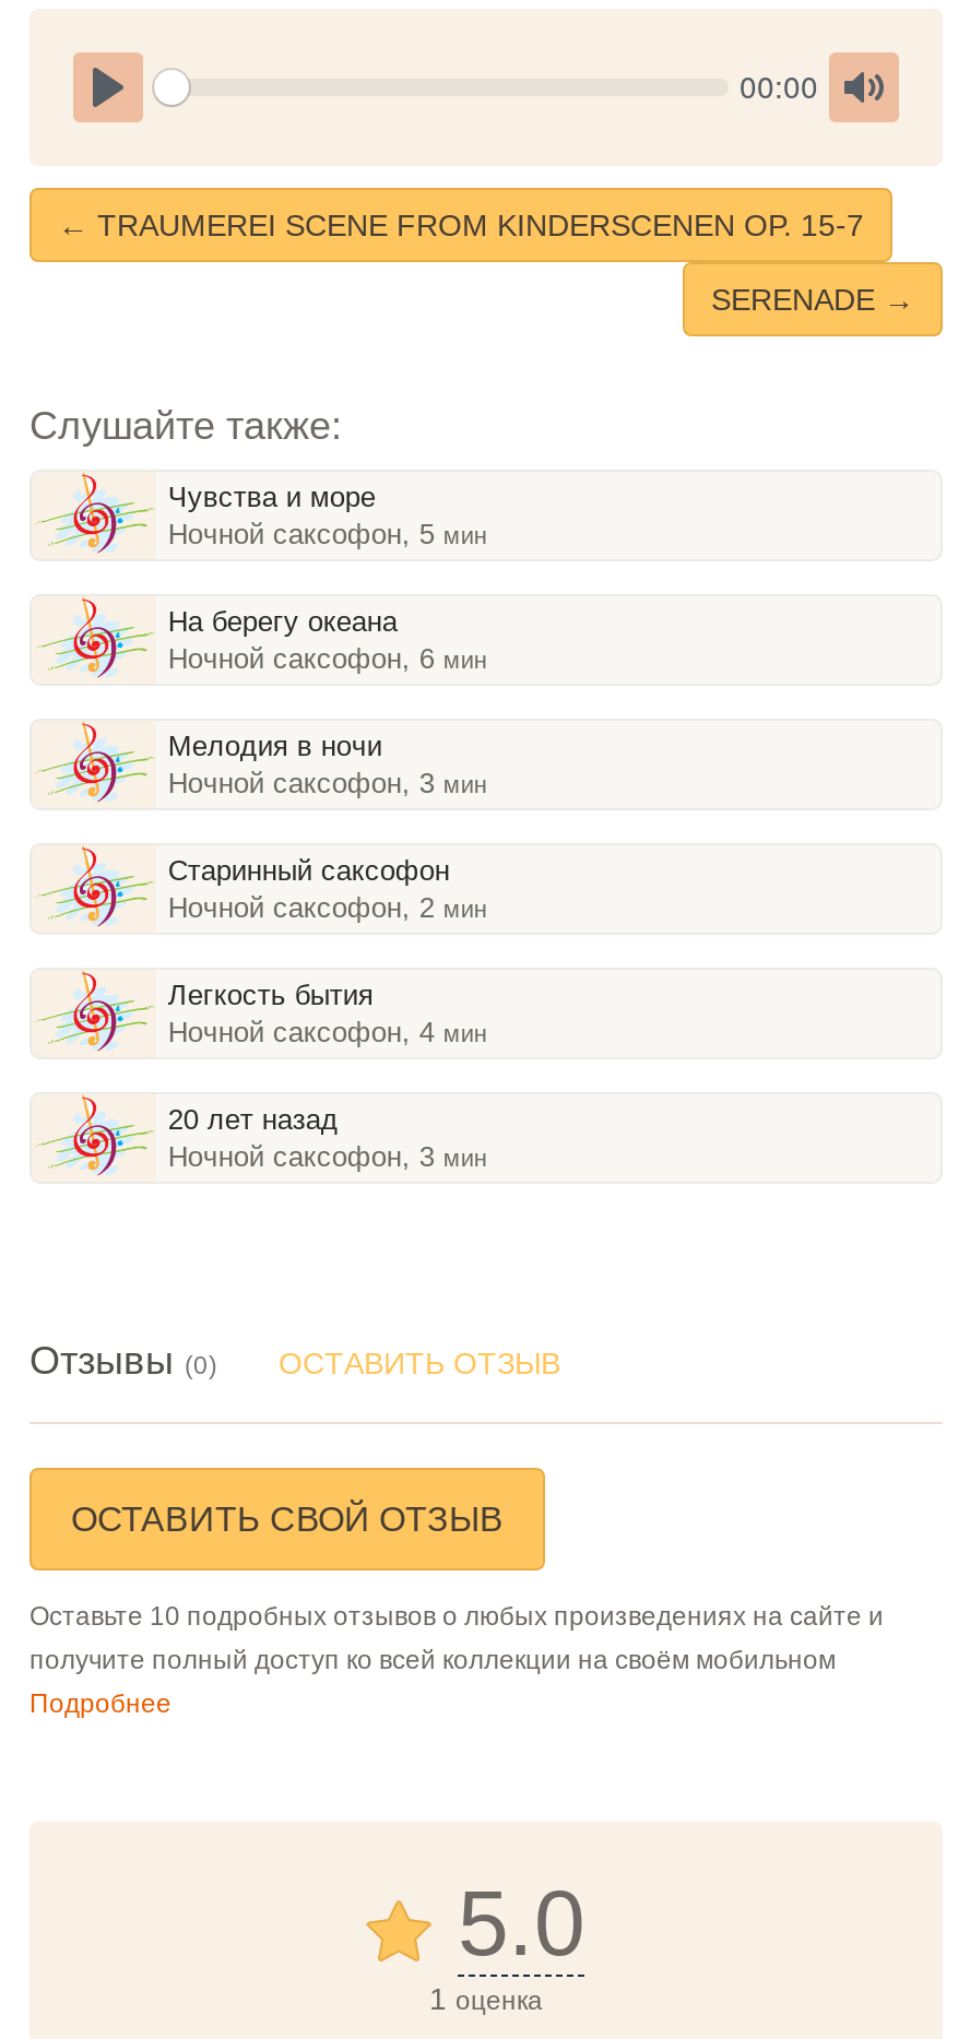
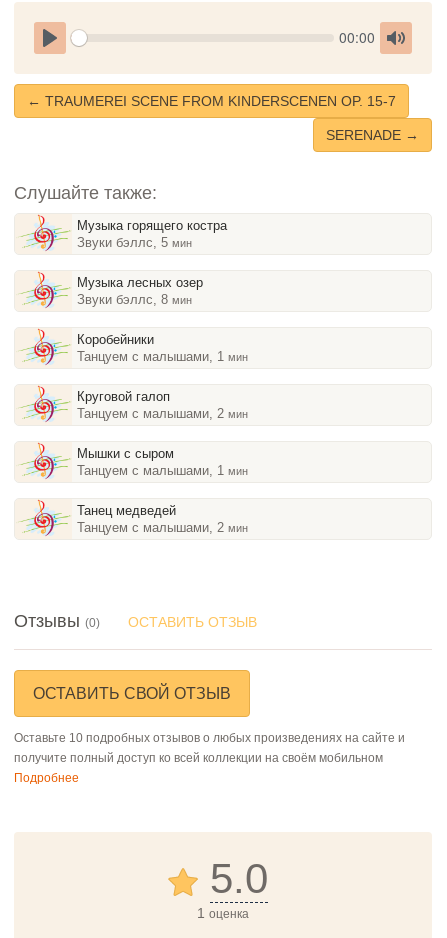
- Чувства и море
- Ночной саксофон, 5 мин
+ Музыка горящего костра
+ Звуки бэллс, 5 мин

- На берегу океана
- Ночной саксофон, 6 мин
+ Музыка лесных озер
+ Звуки бэллс, 8 мин

- Мелодия в ночи
- Ночной саксофон, 3 мин
+ Коробейники
+ Танцуем с малышами, 1 мин

- Старинный саксофон
- Ночной саксофон, 2 мин
+ Круговой галоп
+ Танцуем с малышами, 2 мин

- Легкость бытия
- Ночной саксофон, 4 мин
+ Мышки с сыром
+ Танцуем с малышами, 1 мин

- 20 лет назад
- Ночной саксофон, 3 мин
+ Танец медведей
+ Танцуем с малышами, 2 мин
